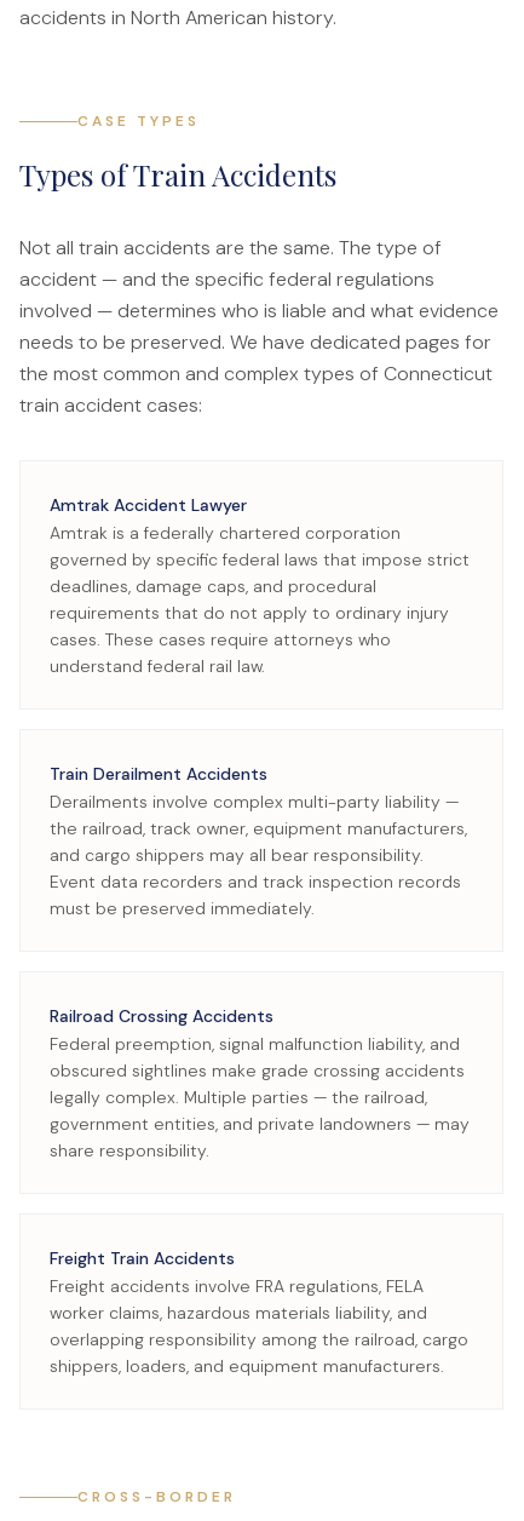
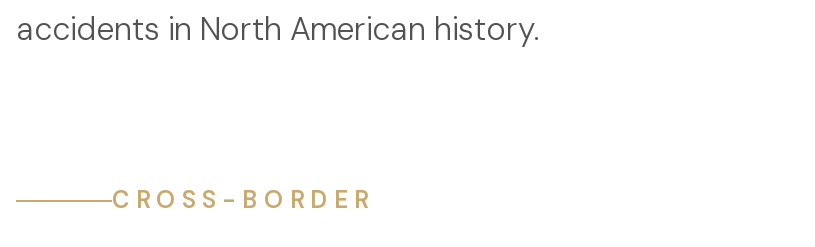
- CASE TYPES
- Types of Train Accidents
- Not all train accidents are the same. The type of
- accident — and the specific federal regulations
- involved — determines who is liable and what evidence
- needs to be preserved. We have dedicated pages for
- the most common and complex types of Connecticut
- train accident cases:

- Amtrak Accident Lawyer
- Amtrak is a federally chartered corporation
- governed by specific federal laws that impose strict
- deadlines, damage caps, and procedural
- requirements that do not apply to ordinary injury
- cases. These cases require attorneys who
- understand federal rail law.

- Train Derailment Accidents
- Derailments involve complex multi-party liability —
- the railroad, track owner, equipment manufacturers,
- and cargo shippers may all bear responsibility.
- Event data recorders and track inspection records
- must be preserved immediately.

- Railroad Crossing Accidents
- Federal preemption, signal malfunction liability, and
- obscured sightlines make grade crossing accidents
- legally complex. Multiple parties — the railroad,
- government entities, and private landowners — may
- share responsibility.

- Freight Train Accidents
- Freight accidents involve FRA regulations, FELA
- worker claims, hazardous materials liability, and
- overlapping responsibility among the railroad, cargo
- shippers, loaders, and equipment manufacturers.
